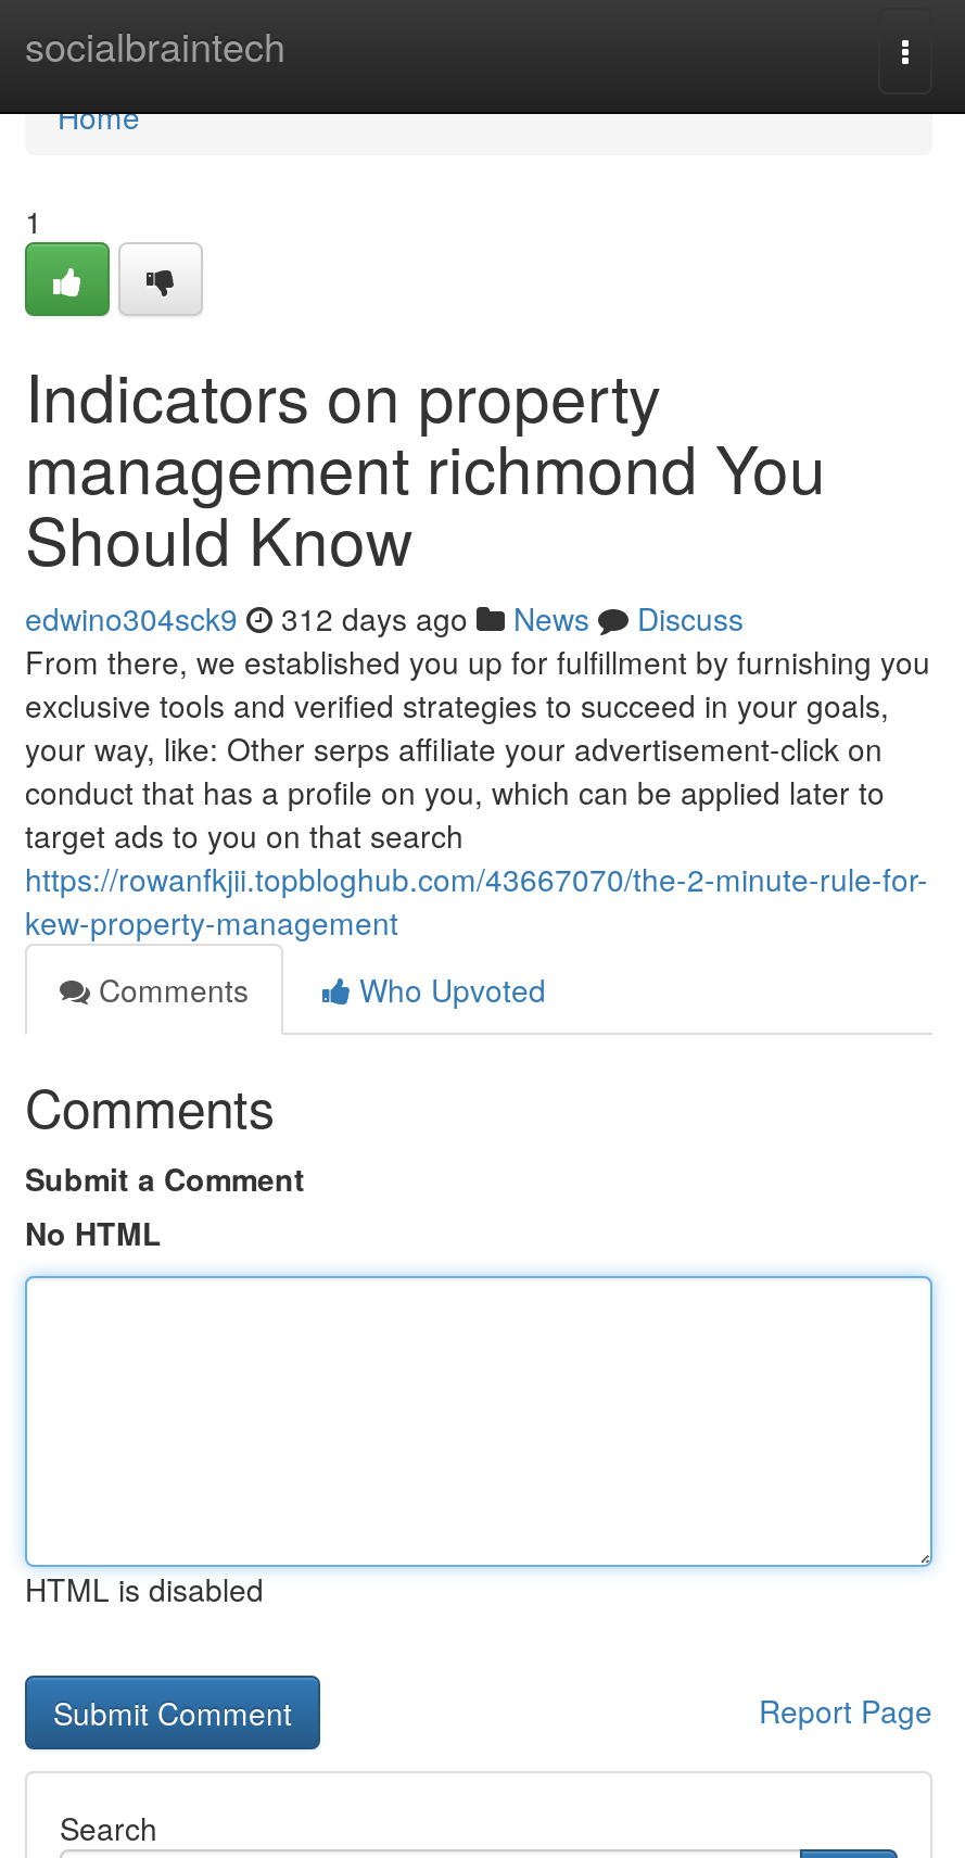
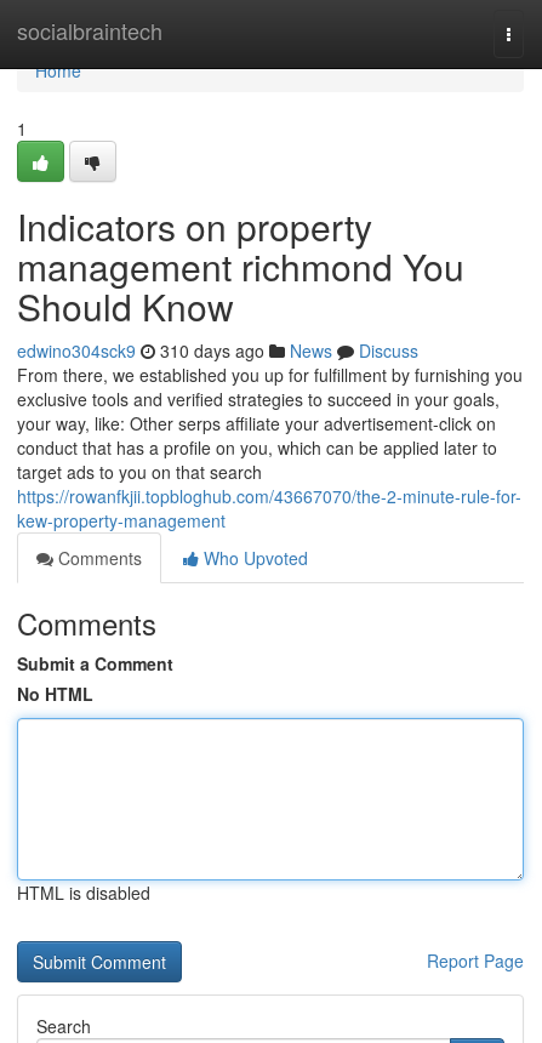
- edwino304sck9 312 days ago News Discuss
+ edwino304sck9 310 days ago News Discuss
